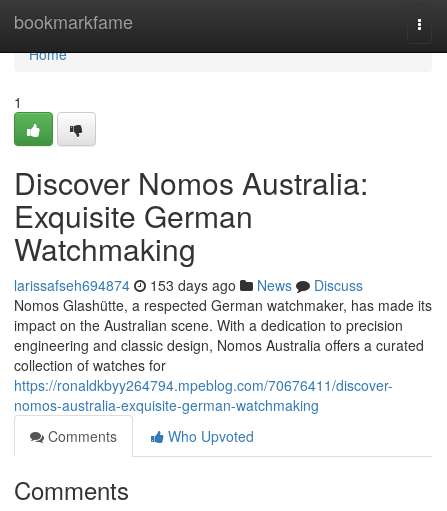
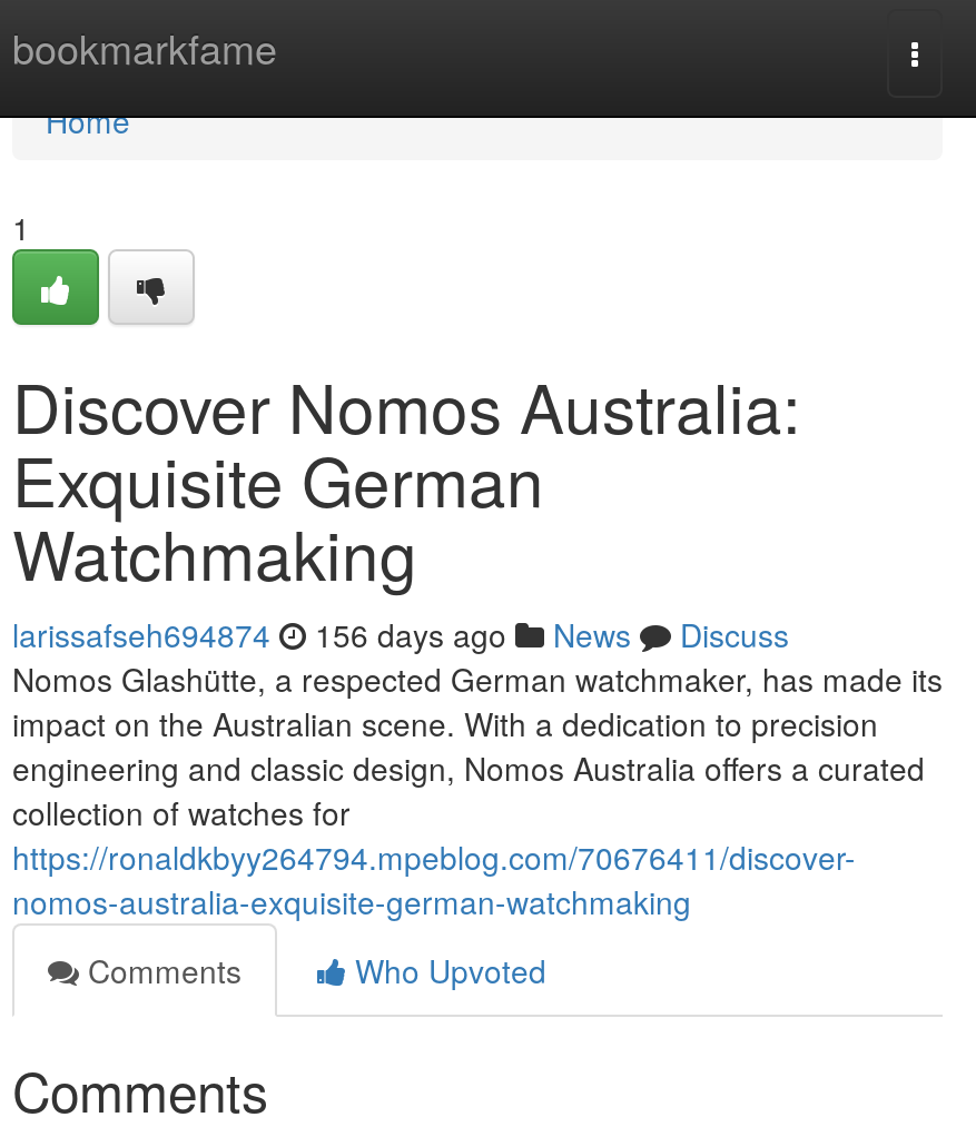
- larissafseh694874 153 days ago News Discuss
+ larissafseh694874 156 days ago News Discuss
